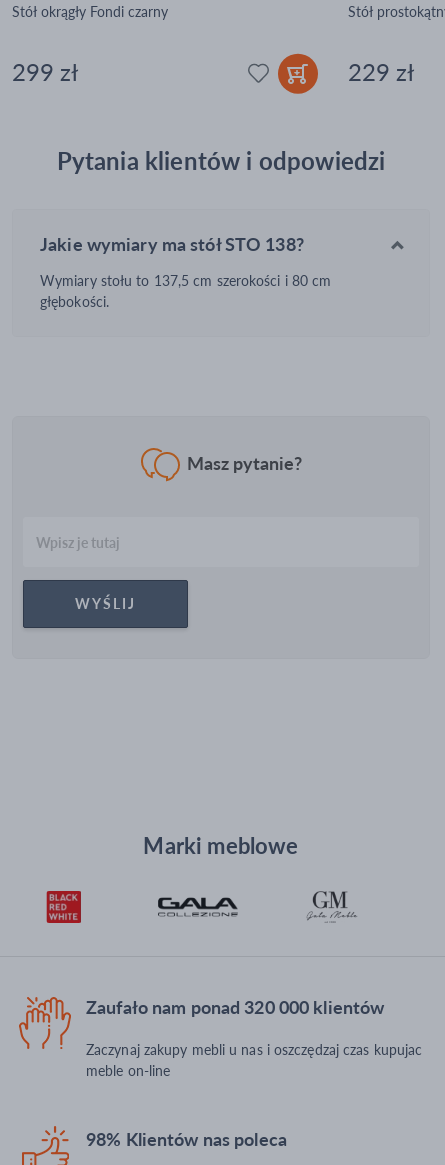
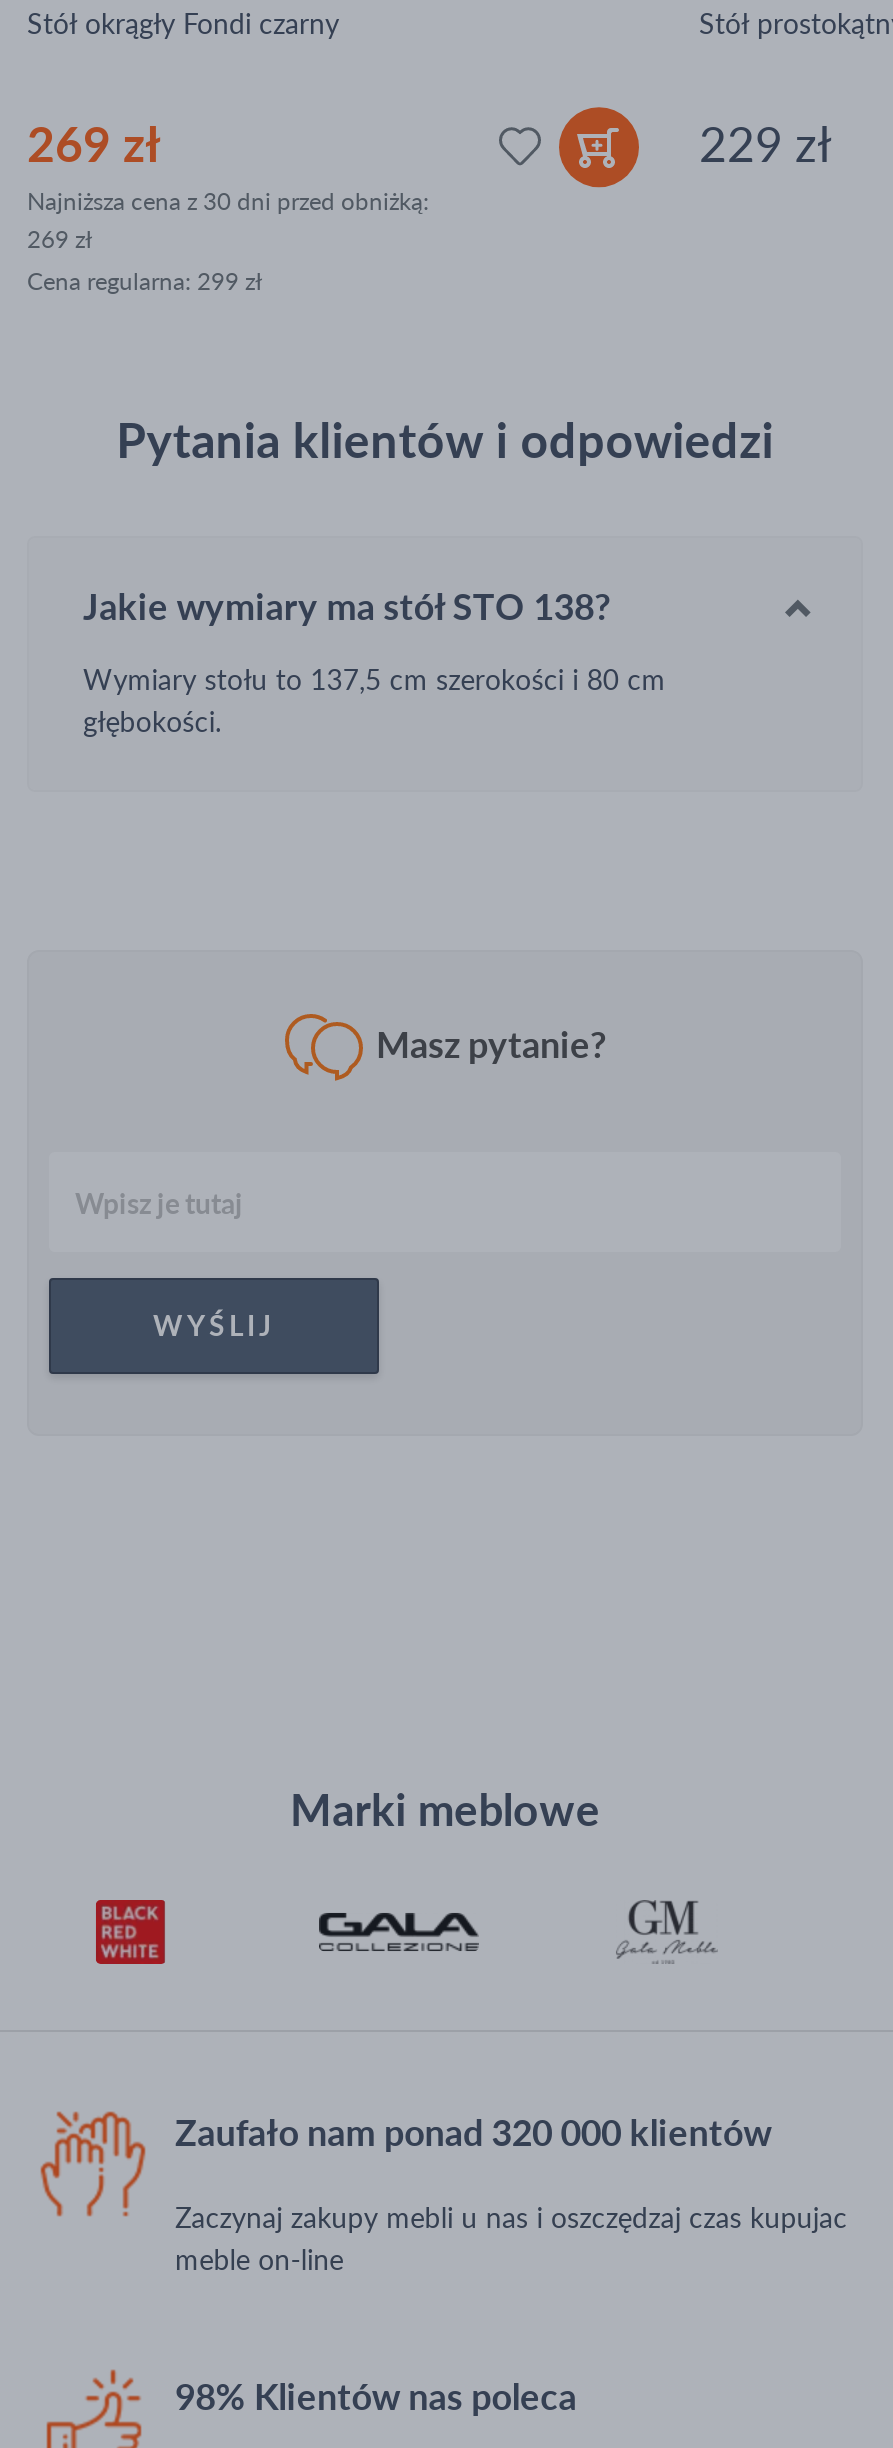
- 299 zł
+ 269 zł
+ Najniższa cena z 30 dni przed obniżką:
+ 269 zł
+ Cena regularna: 299 zł
